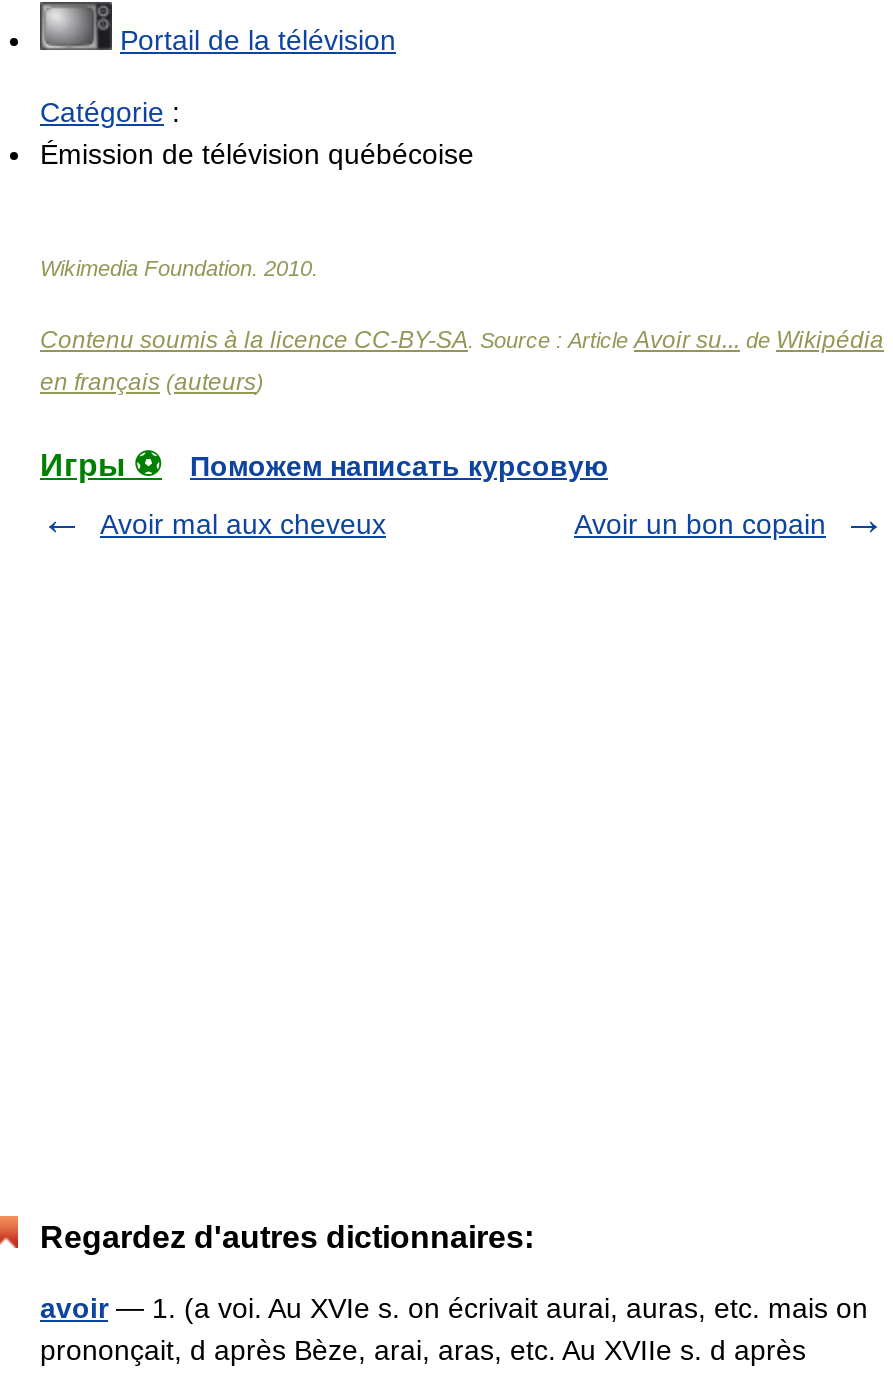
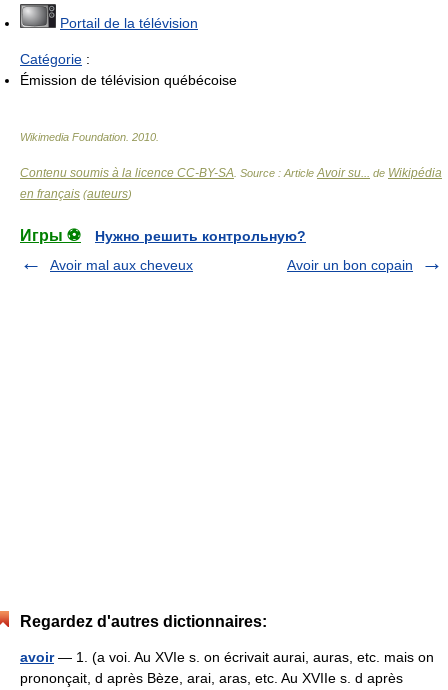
- Поможем написать курсовую
+ Нужно решить контрольную?
